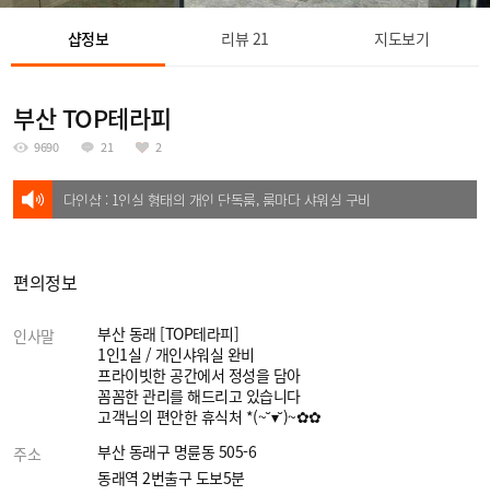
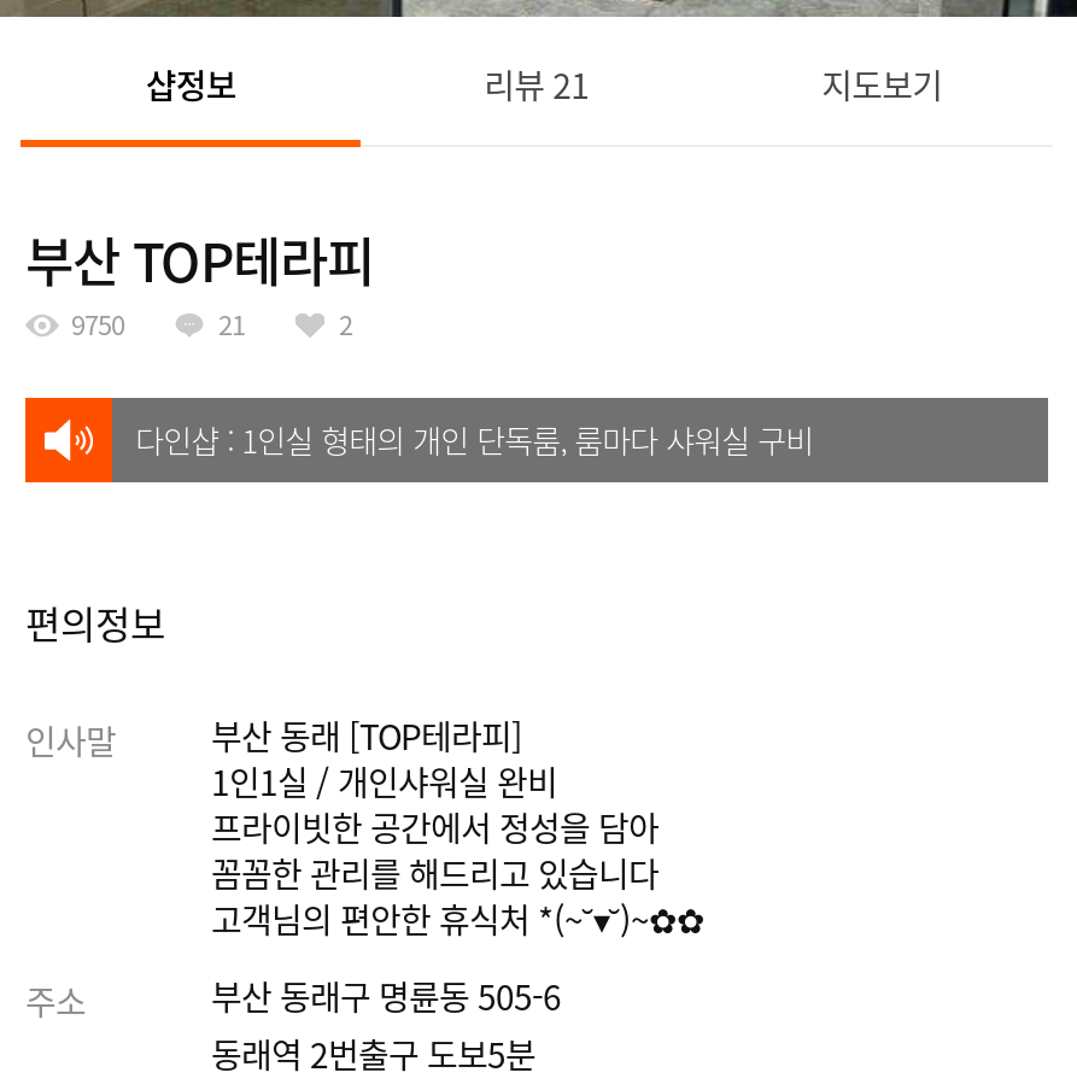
- 9690
+ 9750
